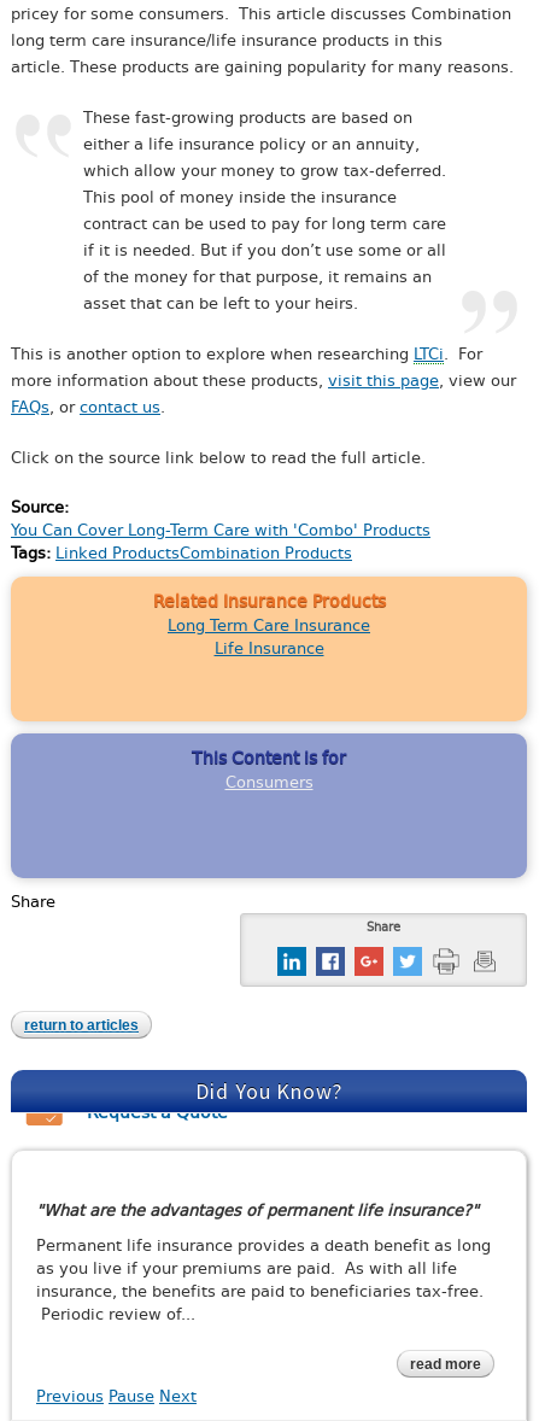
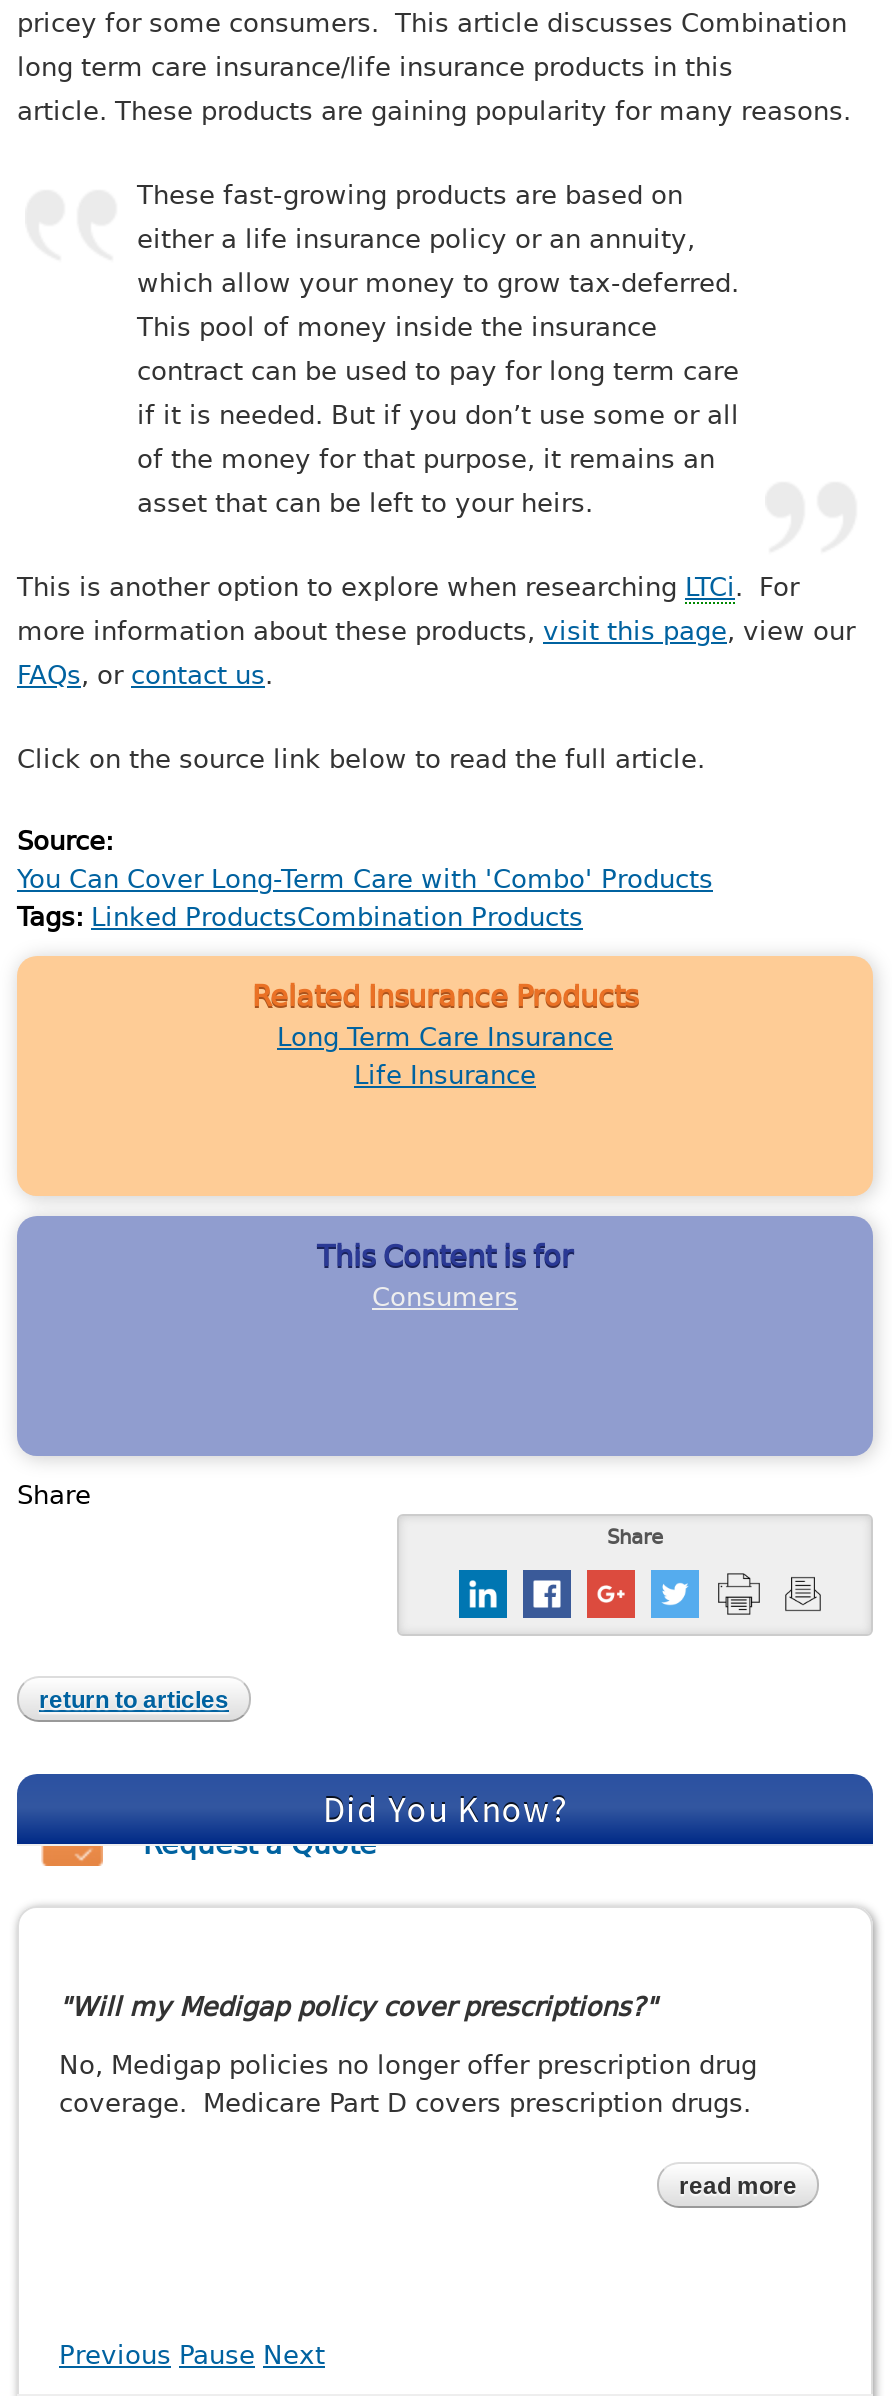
- What are the advantages of permanent life insurance?
+ Will my Medigap policy cover prescriptions?

- Permanent life insurance provides a death benefit as long
- as you live if your premiums are paid. As with all life
- insurance, the benefits are paid to beneficiaries tax-free.
- Periodic review of...
+ No, Medigap policies no longer offer prescription drug
+ coverage. Medicare Part D covers prescription drugs.

moved up: read more
